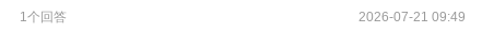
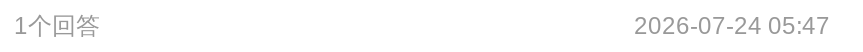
- 2026-07-21 09:49
+ 2026-07-24 05:47
